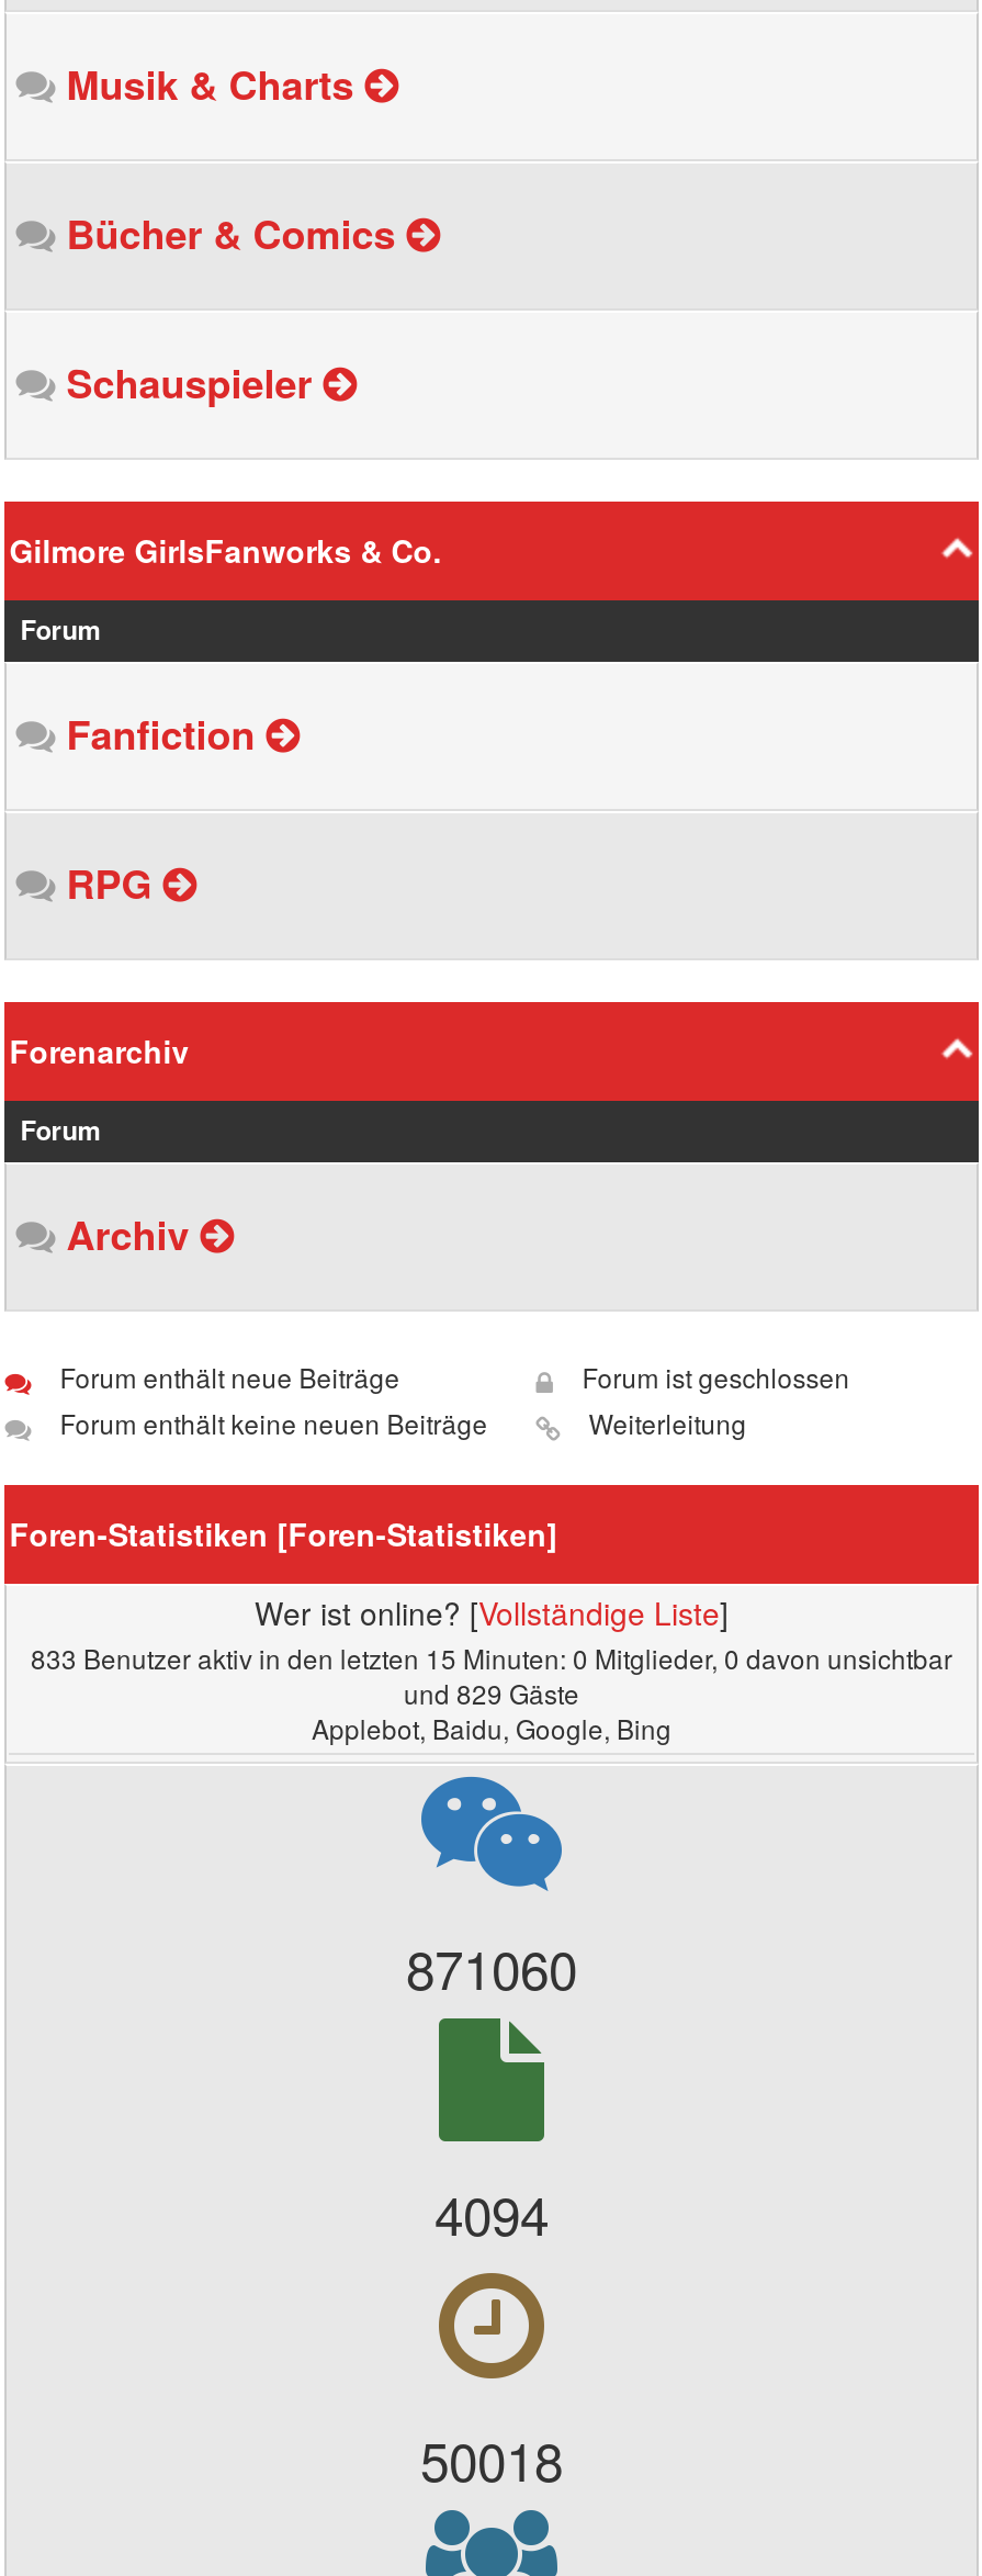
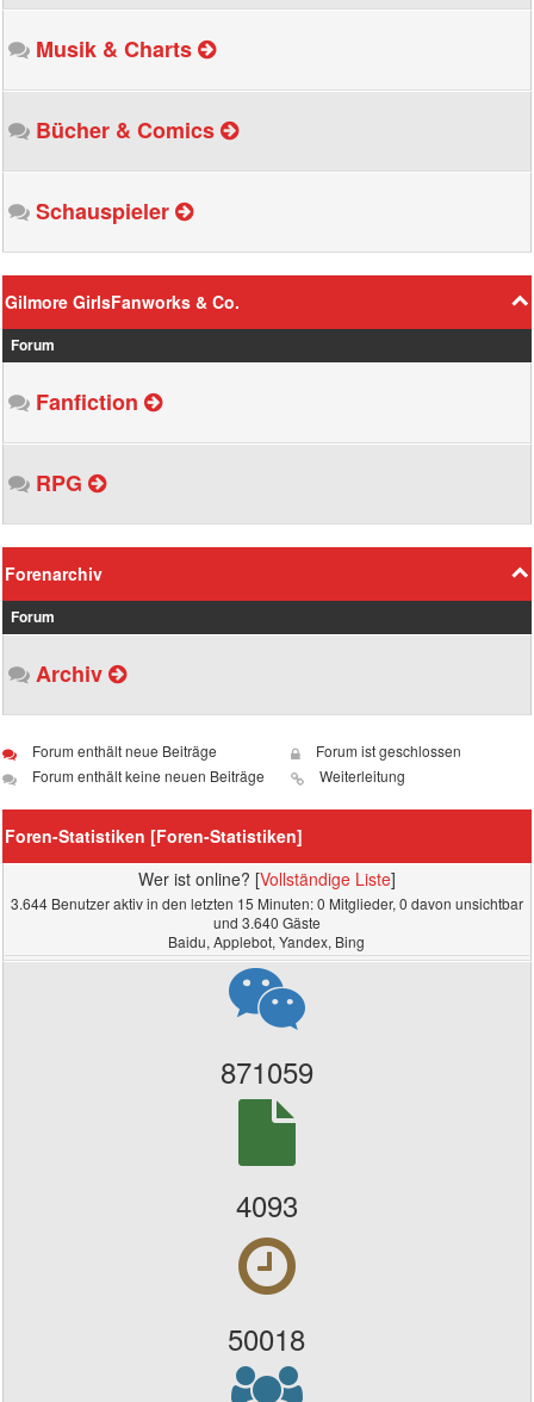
- 833 Benutzer aktiv in den letzten 15 Minuten: 0 Mitglieder, 0 davon unsichtbar
+ 3.644 Benutzer aktiv in den letzten 15 Minuten: 0 Mitglieder, 0 davon unsichtbar

- und 829 Gäste
+ und 3.640 Gäste

- Applebot, Baidu, Google, Bing
+ Baidu, Applebot, Yandex, Bing

- 871060
+ 871059

- 4094
+ 4093
